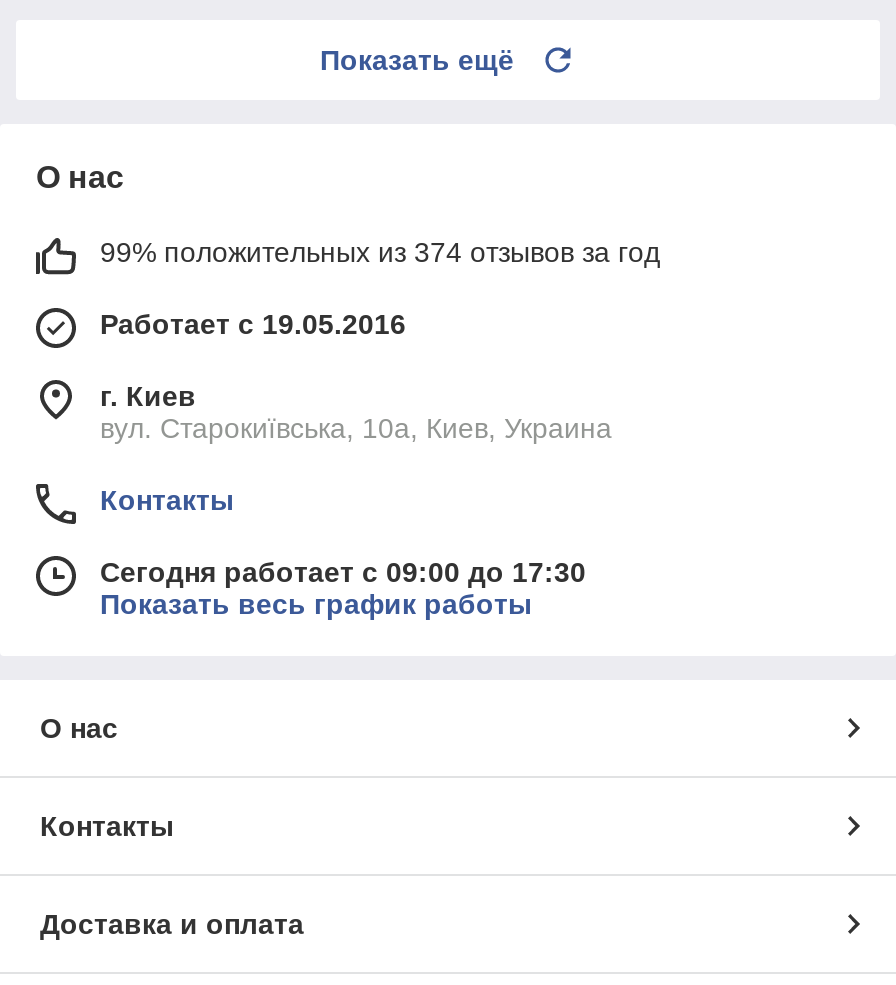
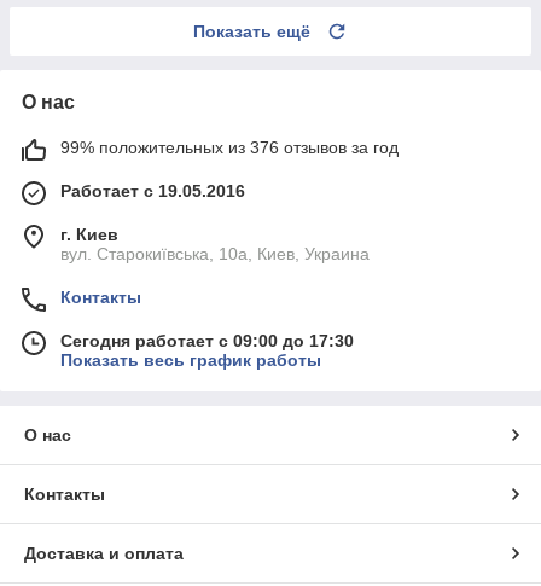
- 99% положительных из 374 отзывов за год
+ 99% положительных из 376 отзывов за год
